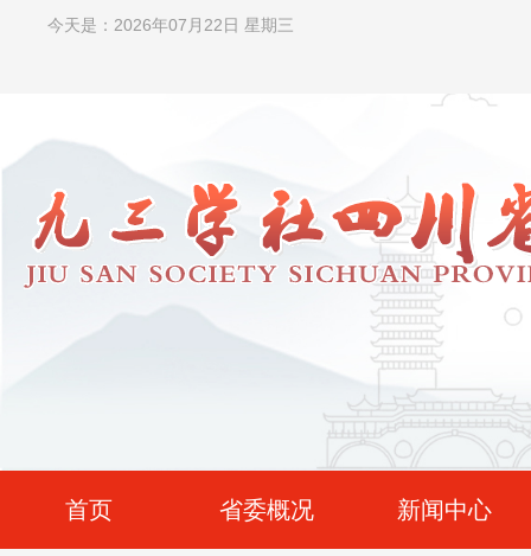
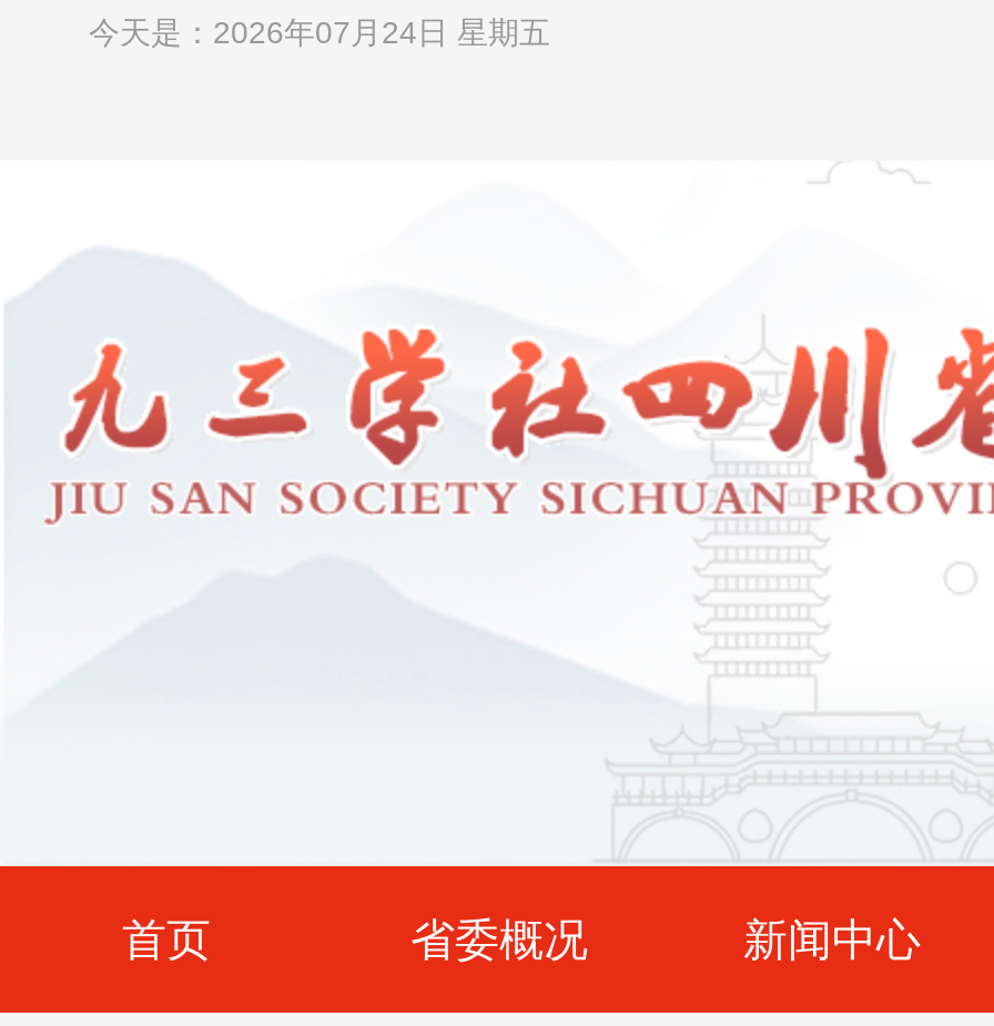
- 今天是：2026年07月22日 星期三
+ 今天是：2026年07月24日 星期五
